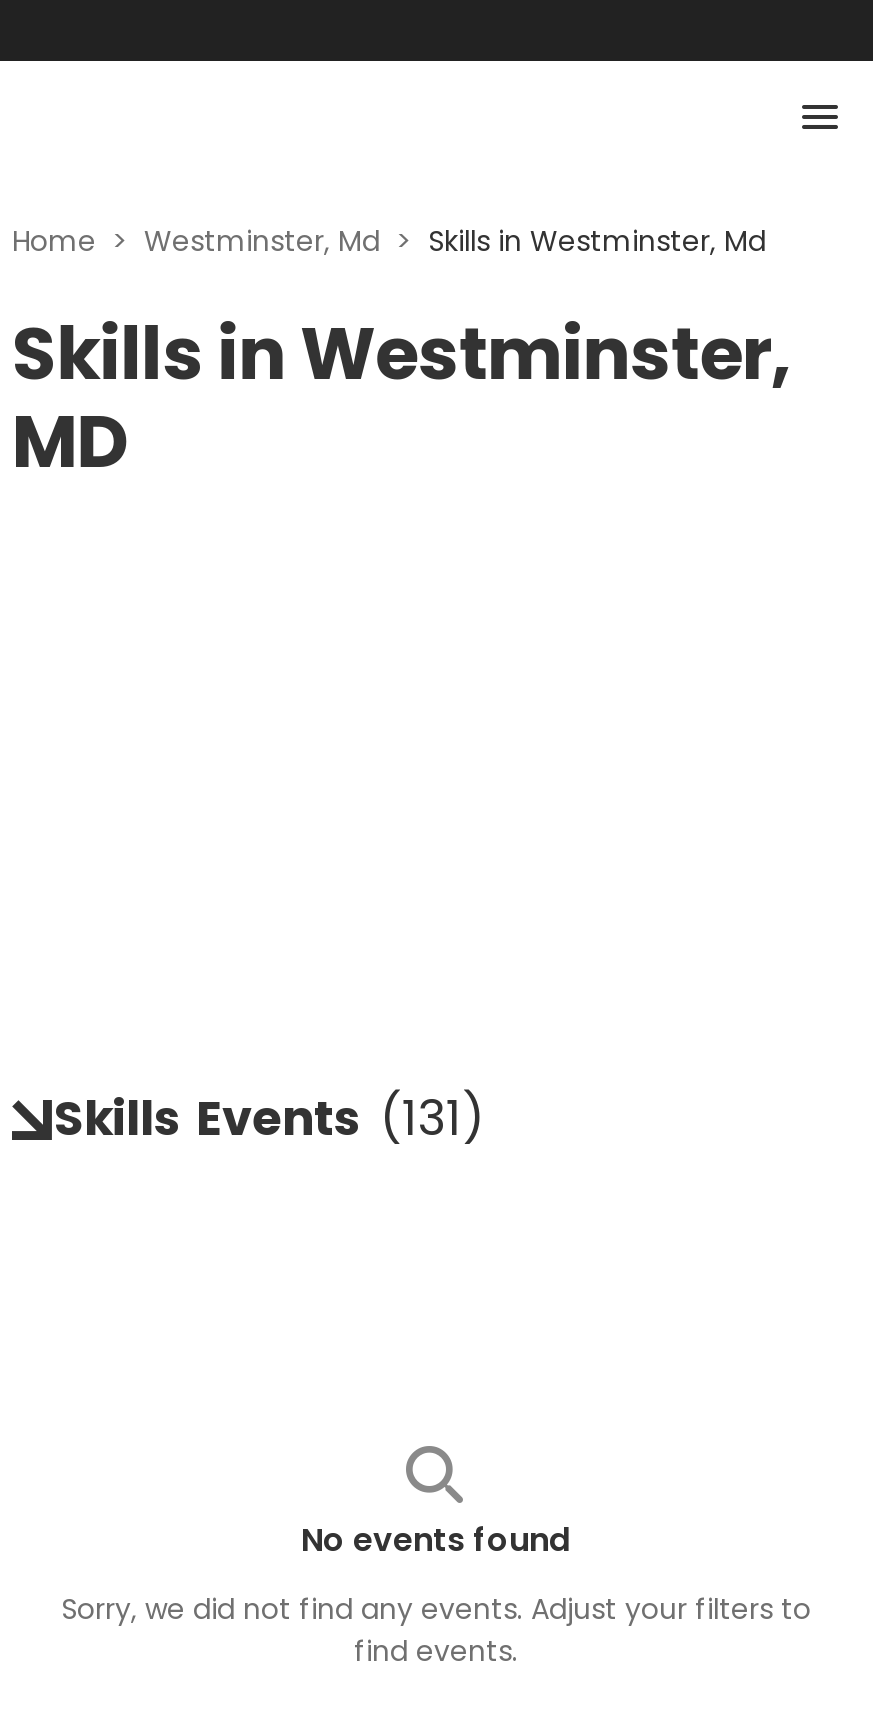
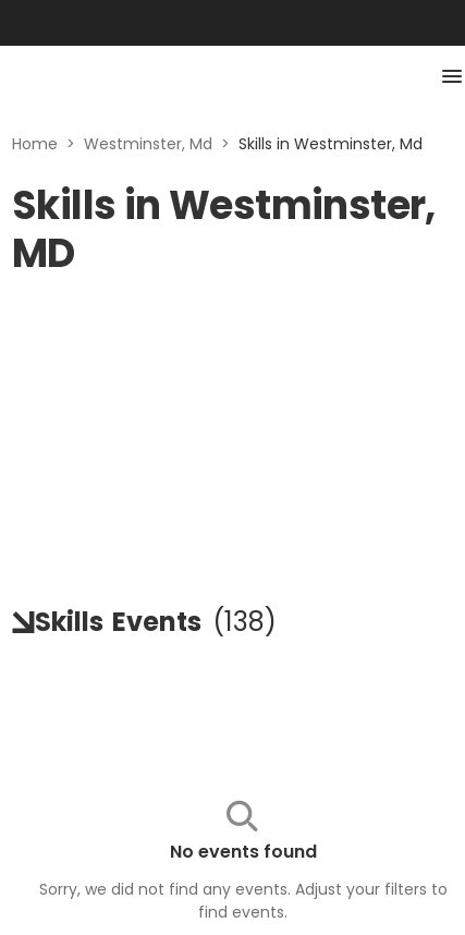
- Skills Events (131)
+ Skills Events (138)
